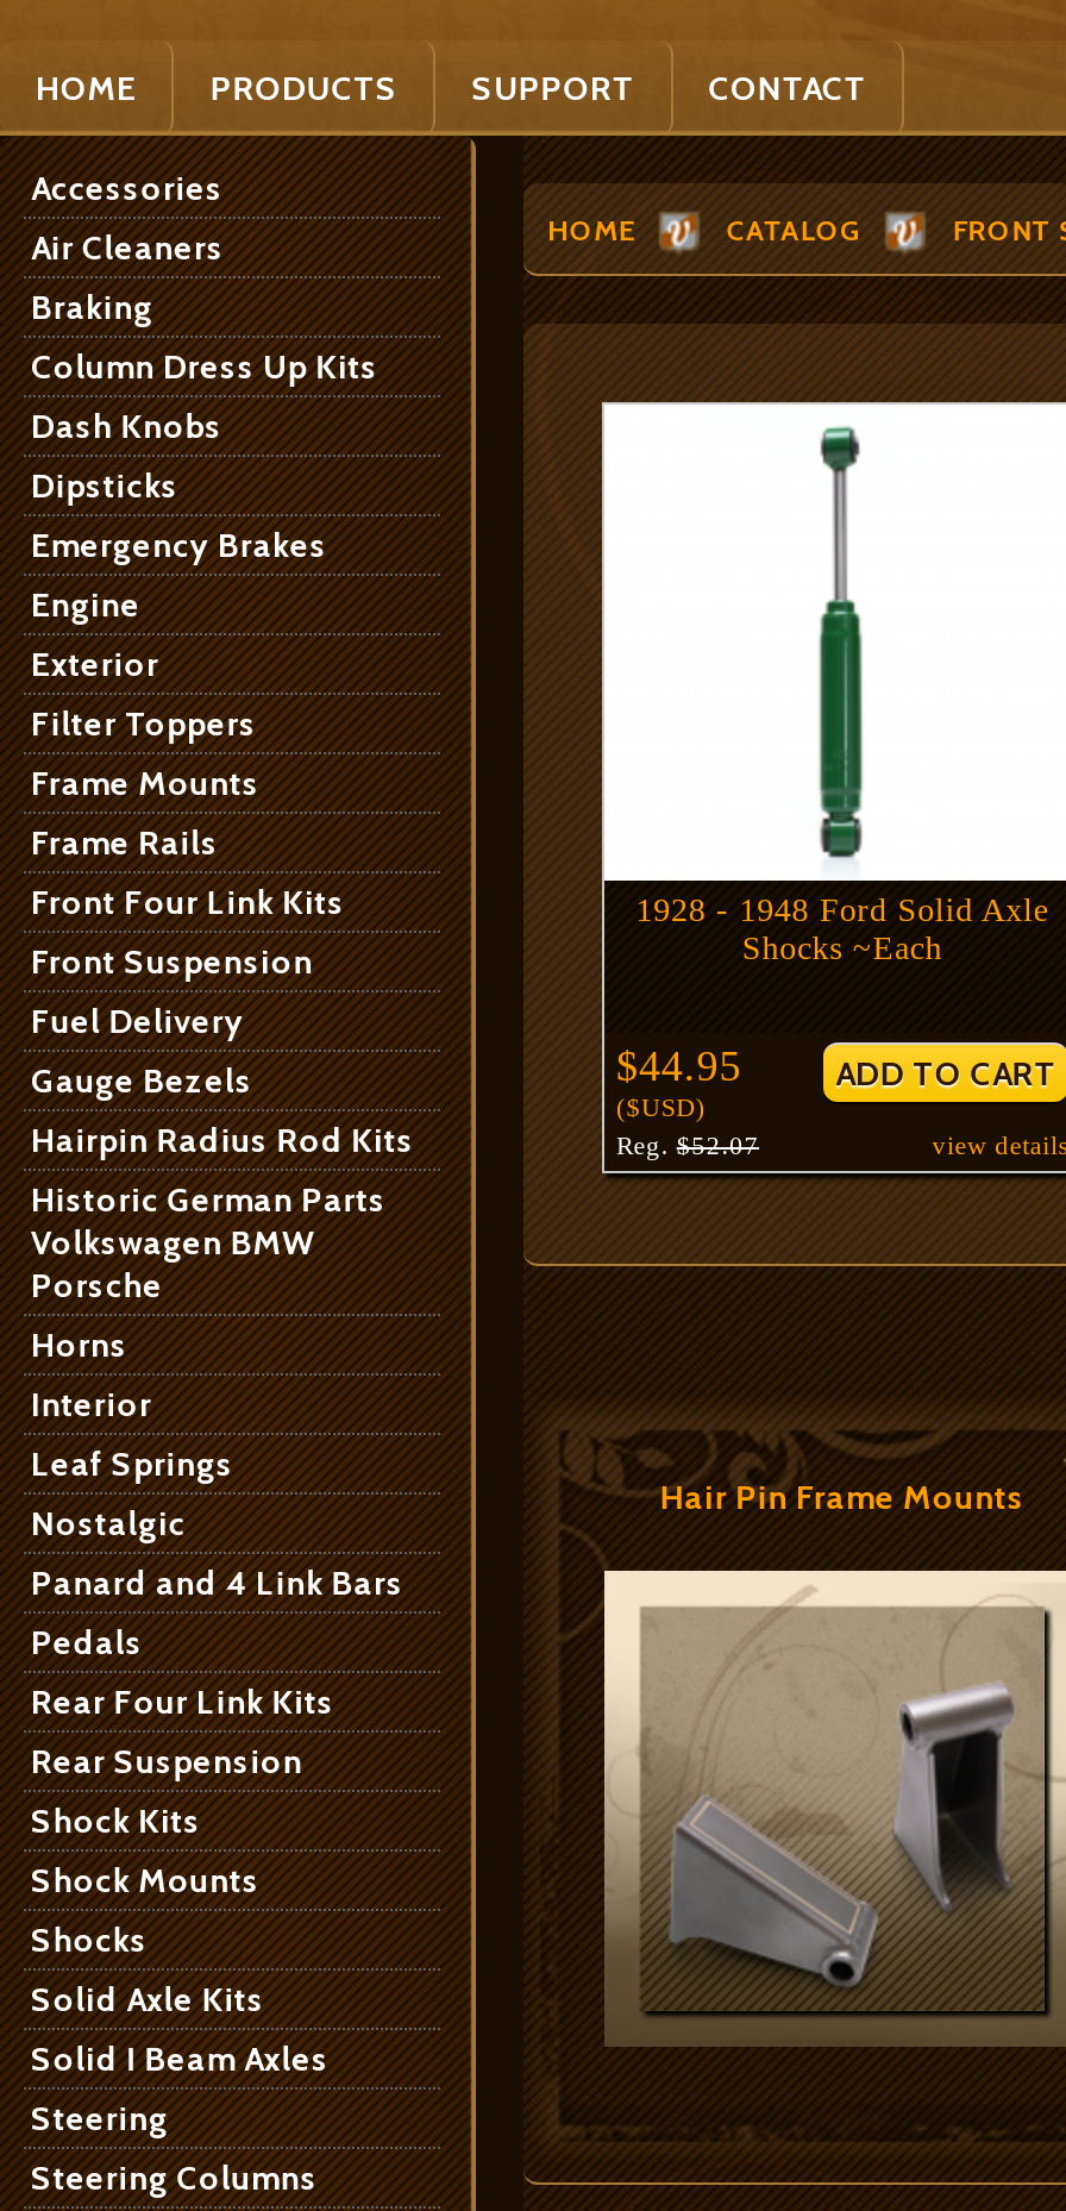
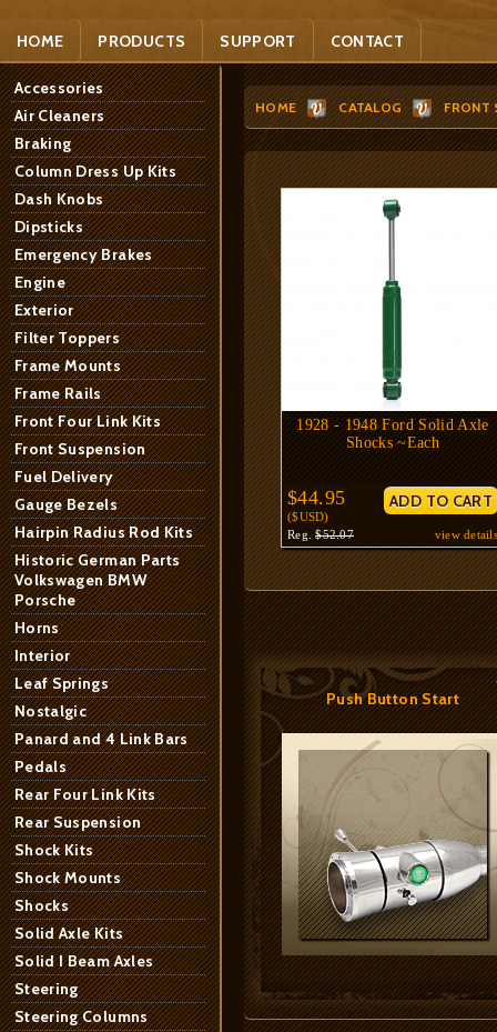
- Hair Pin Frame Mounts
+ Push Button Start

- [image]
+ [image]
